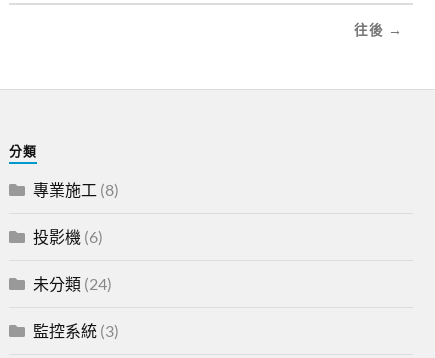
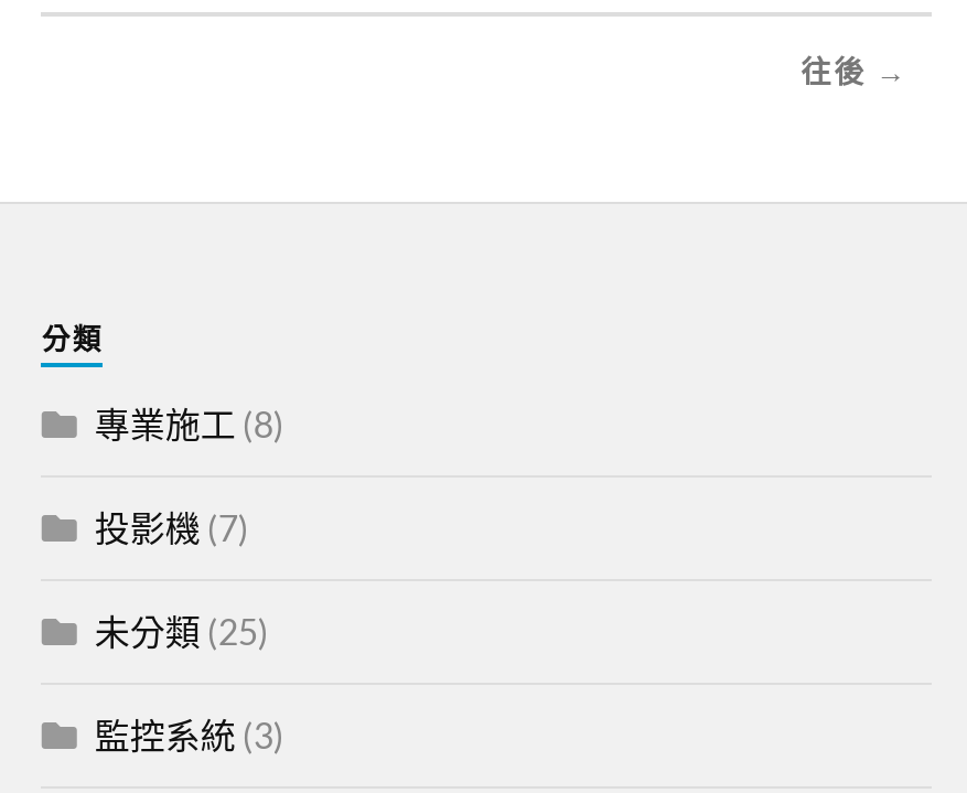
- 投影機(6)
+ 投影機(7)

- 未分類(24)
+ 未分類(25)
